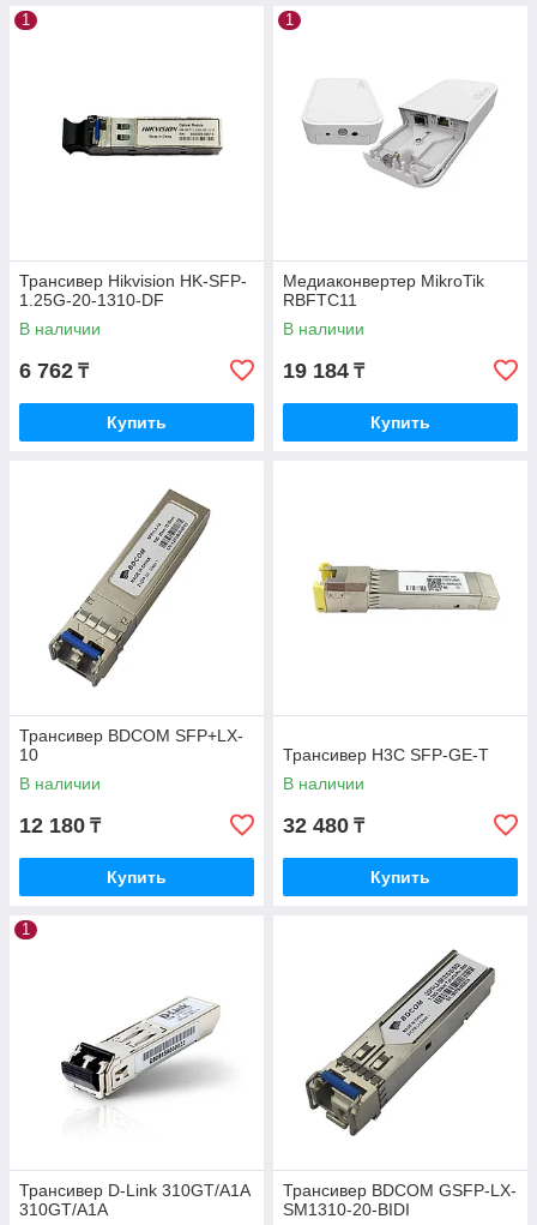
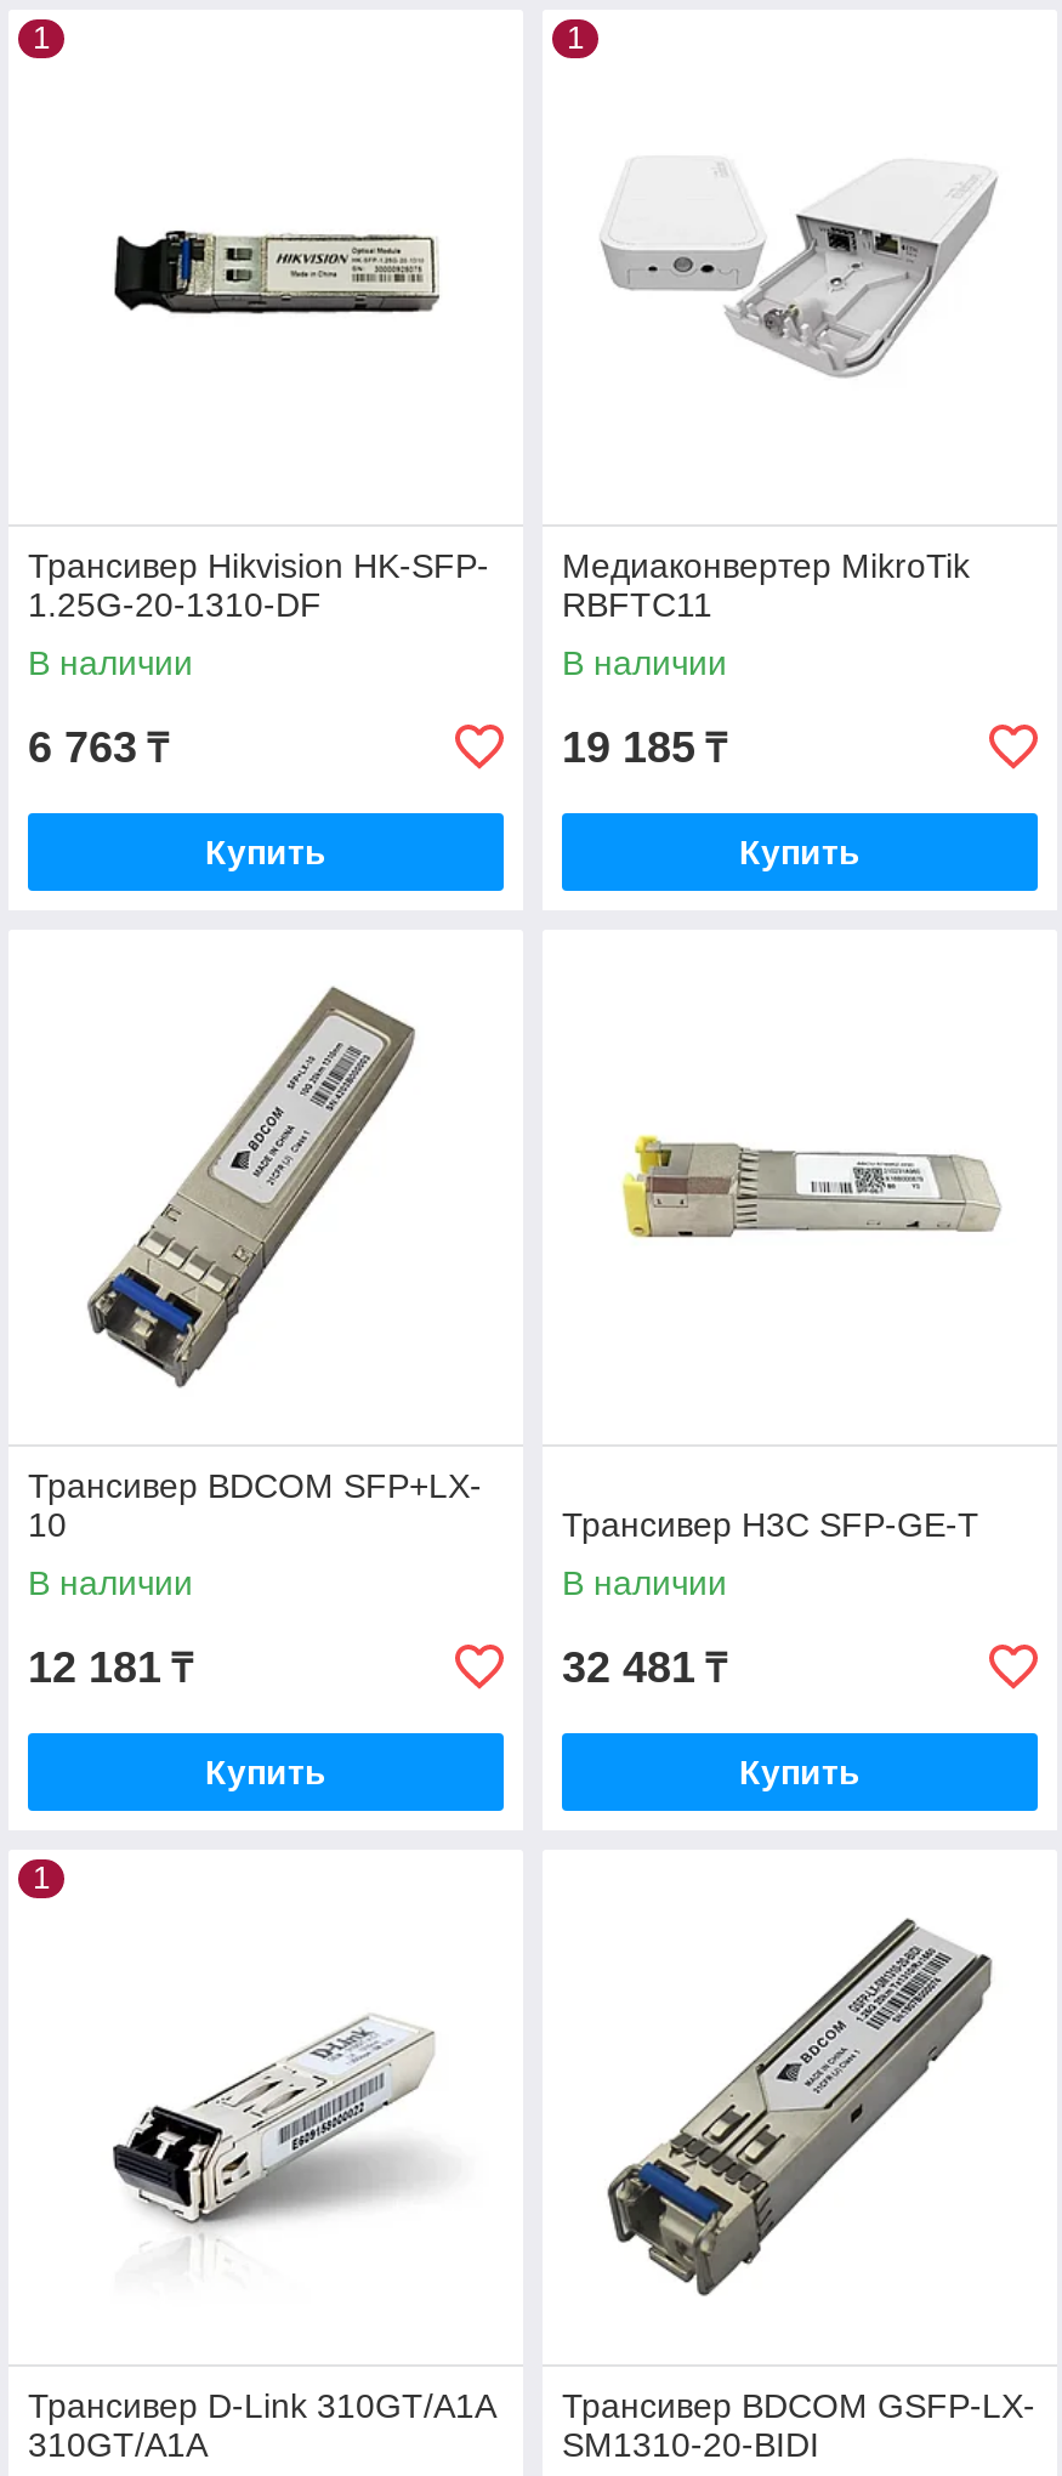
- 6 762 ₸
+ 6 763 ₸

- 19 184 ₸
+ 19 185 ₸

- 12 180 ₸
+ 12 181 ₸

- 32 480 ₸
+ 32 481 ₸
